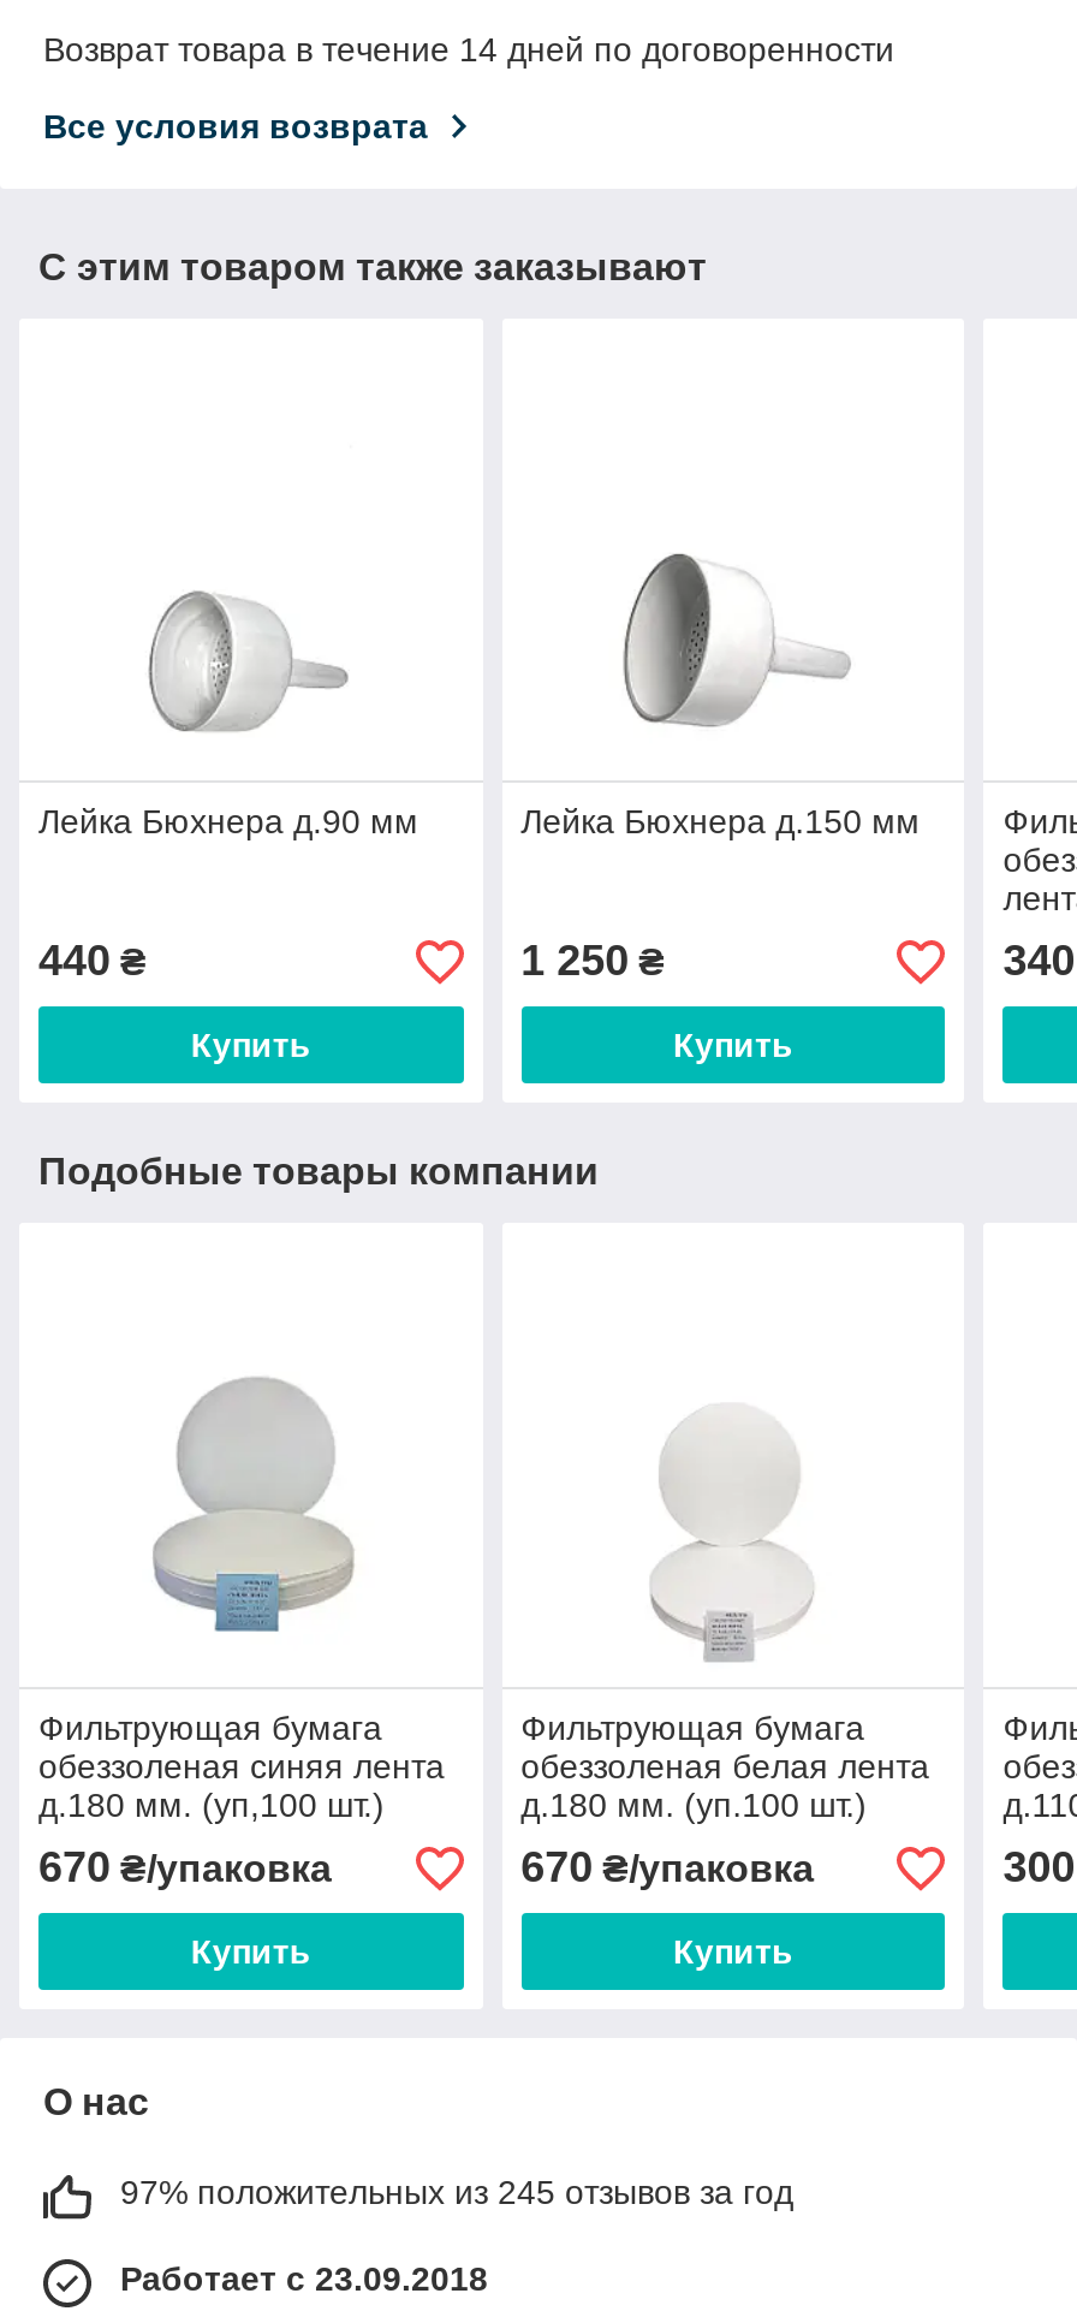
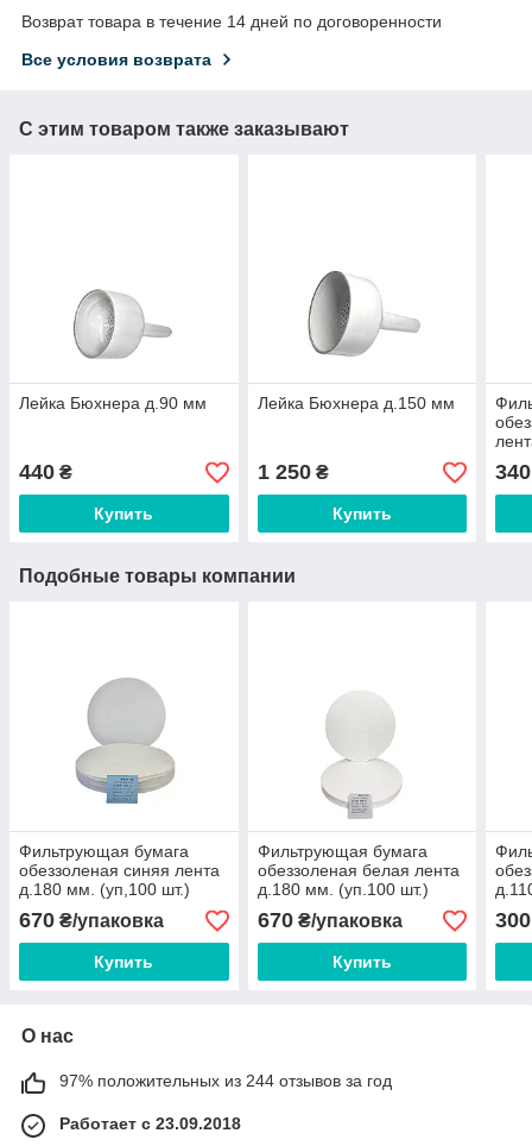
- 97% положительных из 245 отзывов за год
+ 97% положительных из 244 отзывов за год
